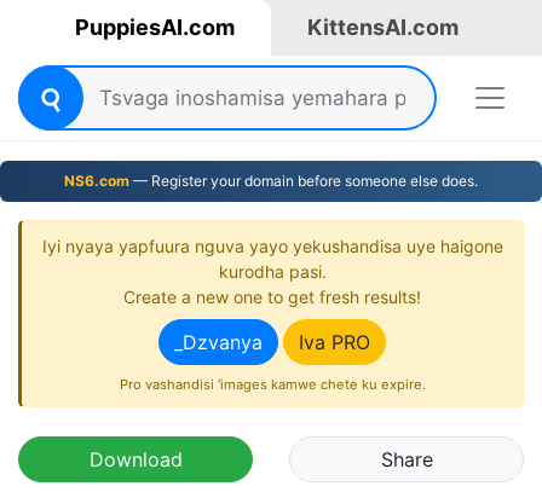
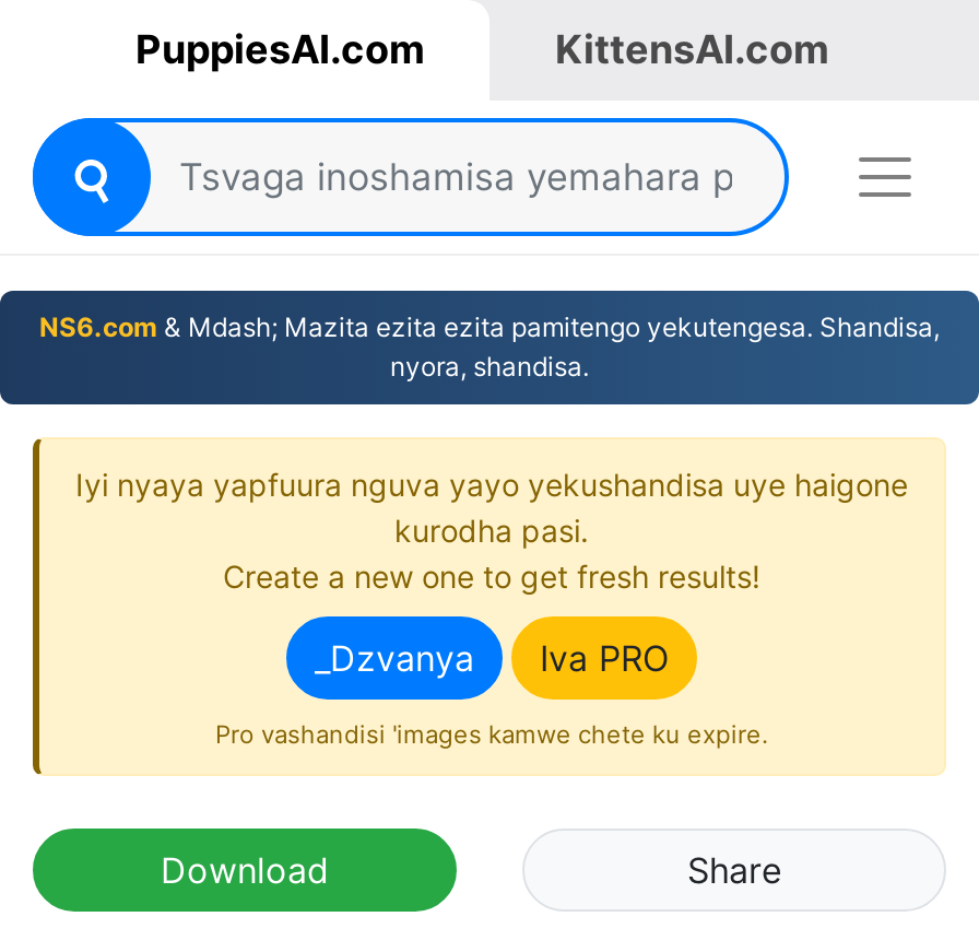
- NS6.com — Register your domain before someone else does.
+ NS6.com & Mdash; Mazita ezita ezita pamitengo yekutengesa. Shandisa,
+ nyora, shandisa.
